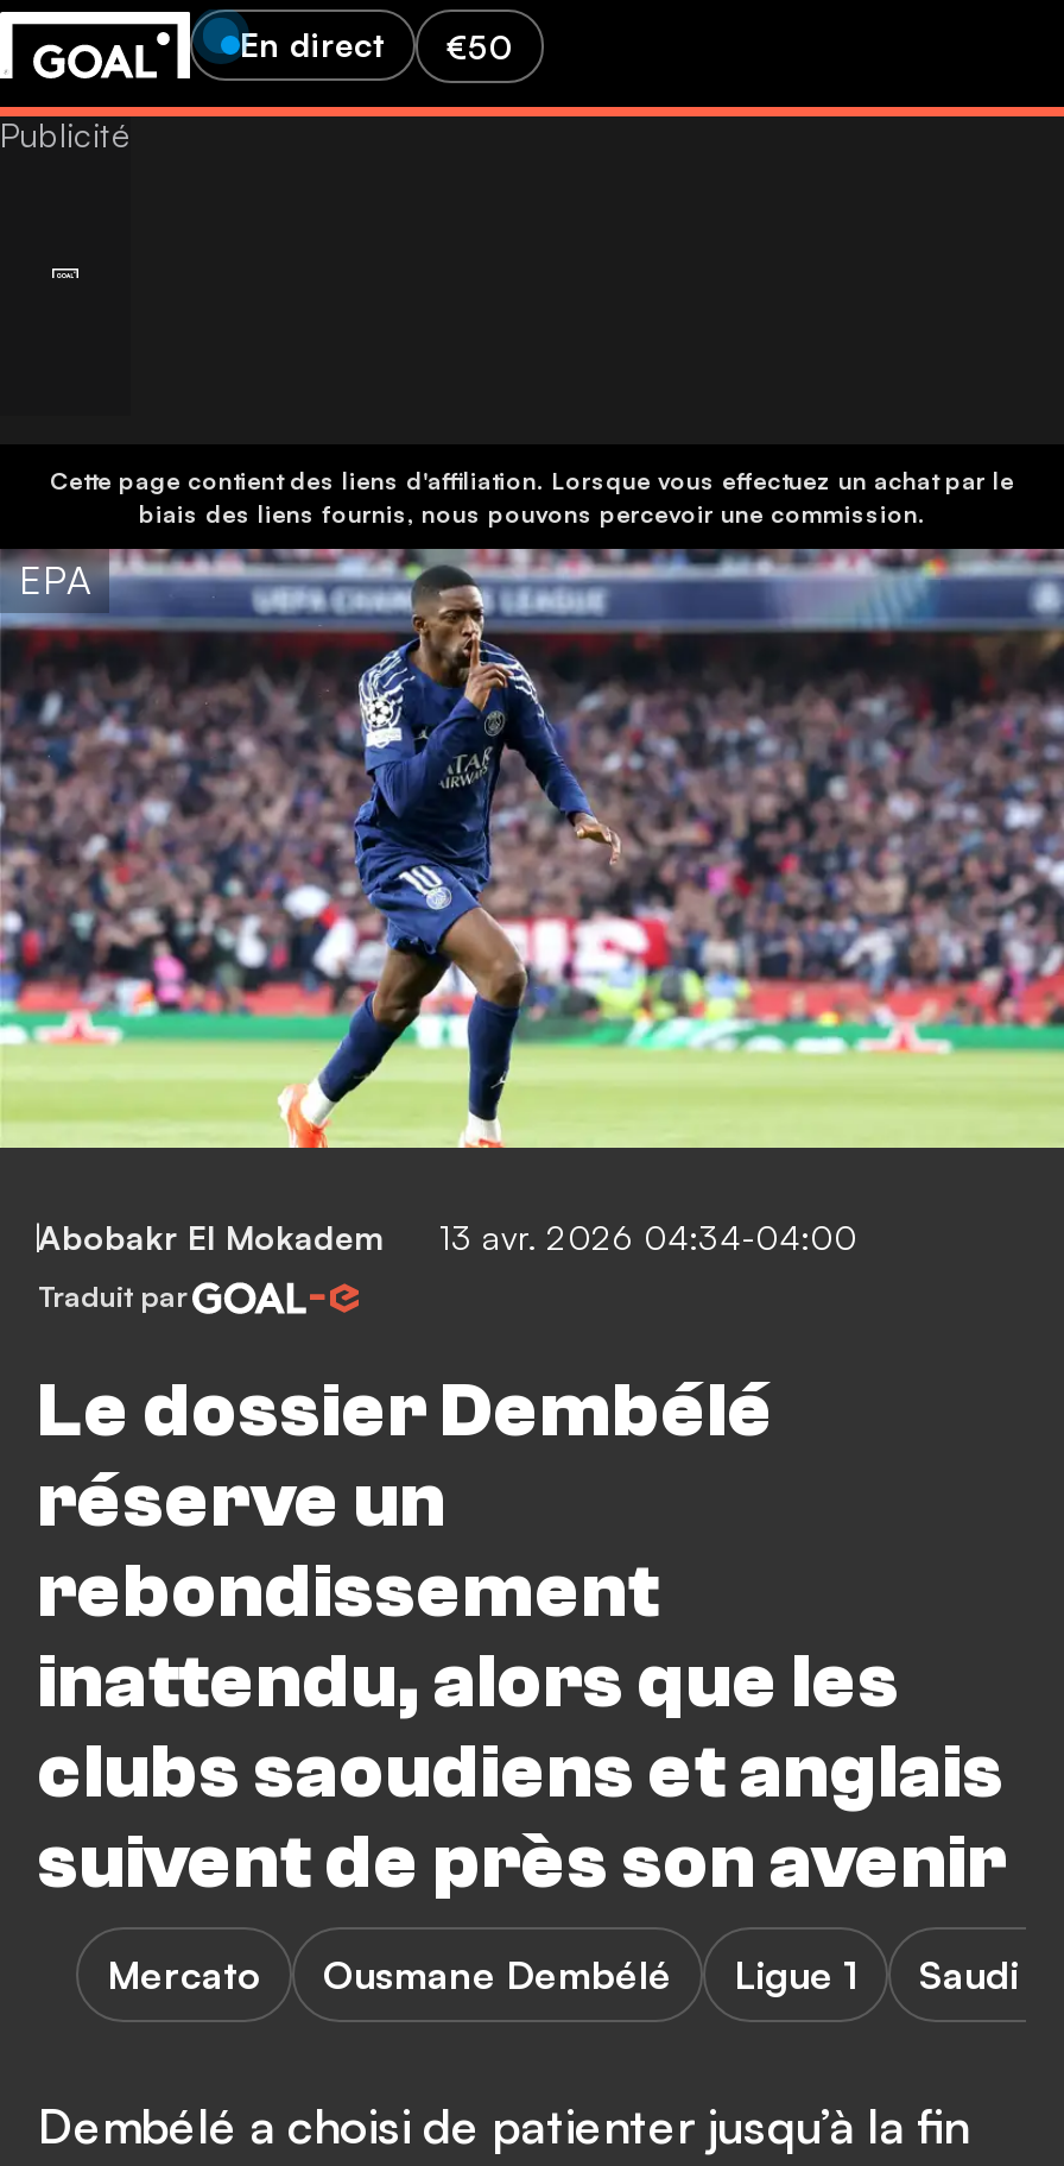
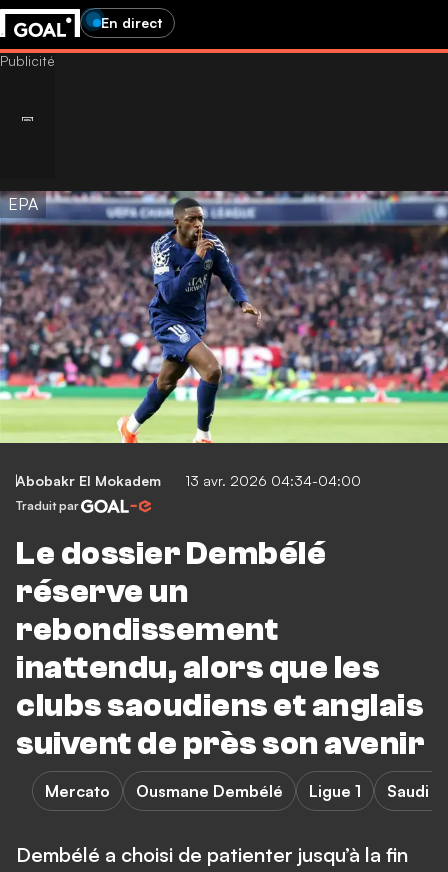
- €50

- Cette page contient des liens d'affiliation. Lorsque vous effectuez un achat par le
- biais des liens fournis, nous pouvons percevoir une commission.
